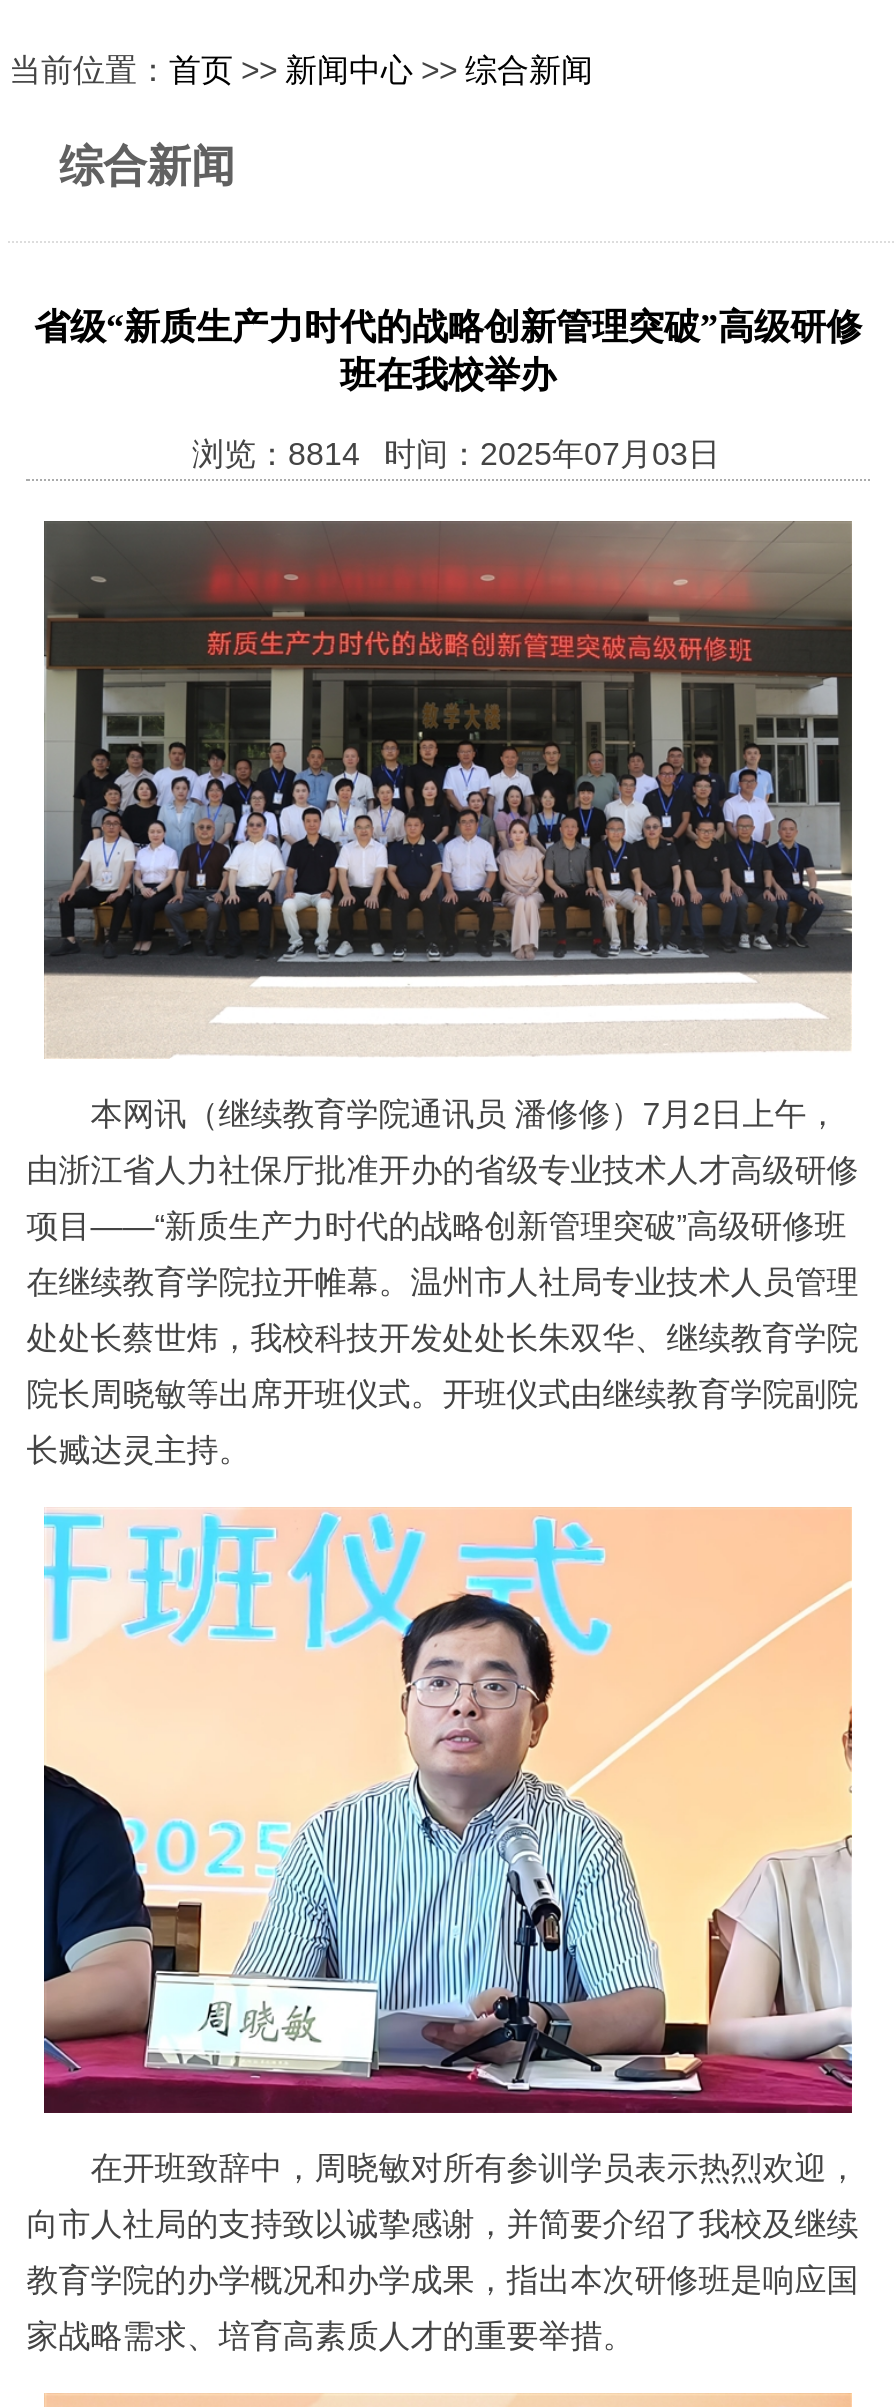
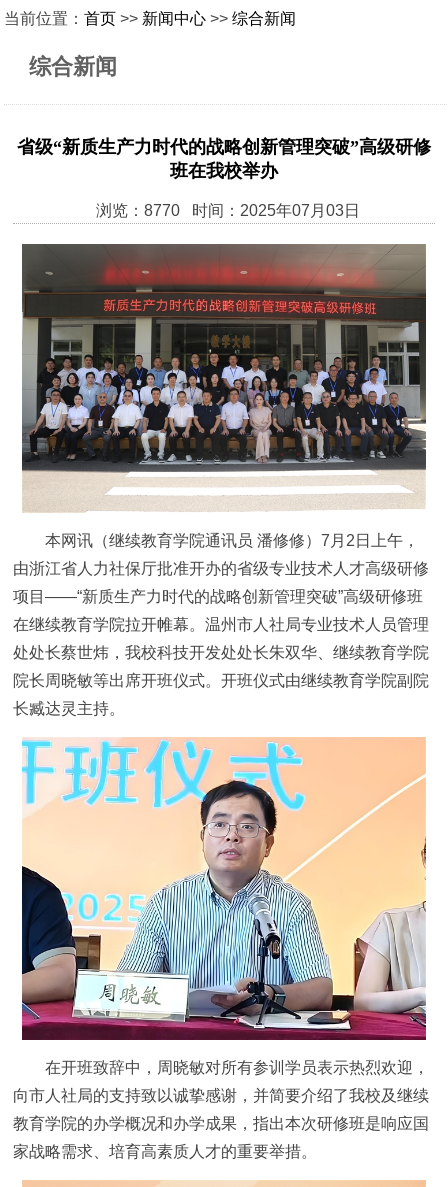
- 浏览：8814 时间：2025年07月03日
+ 浏览：8770 时间：2025年07月03日
